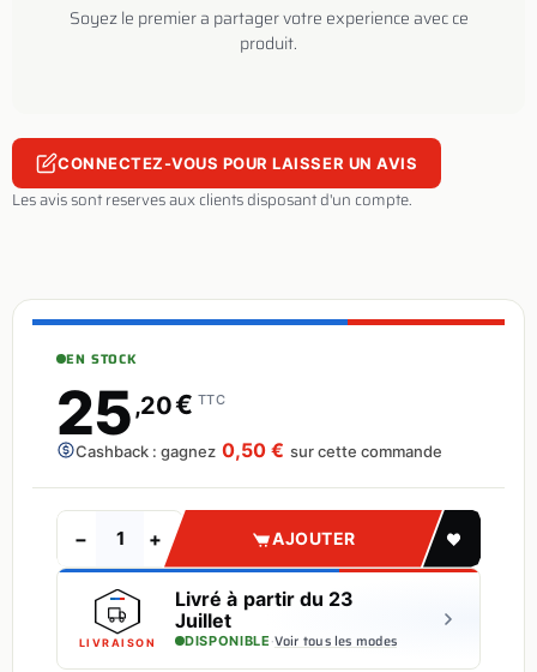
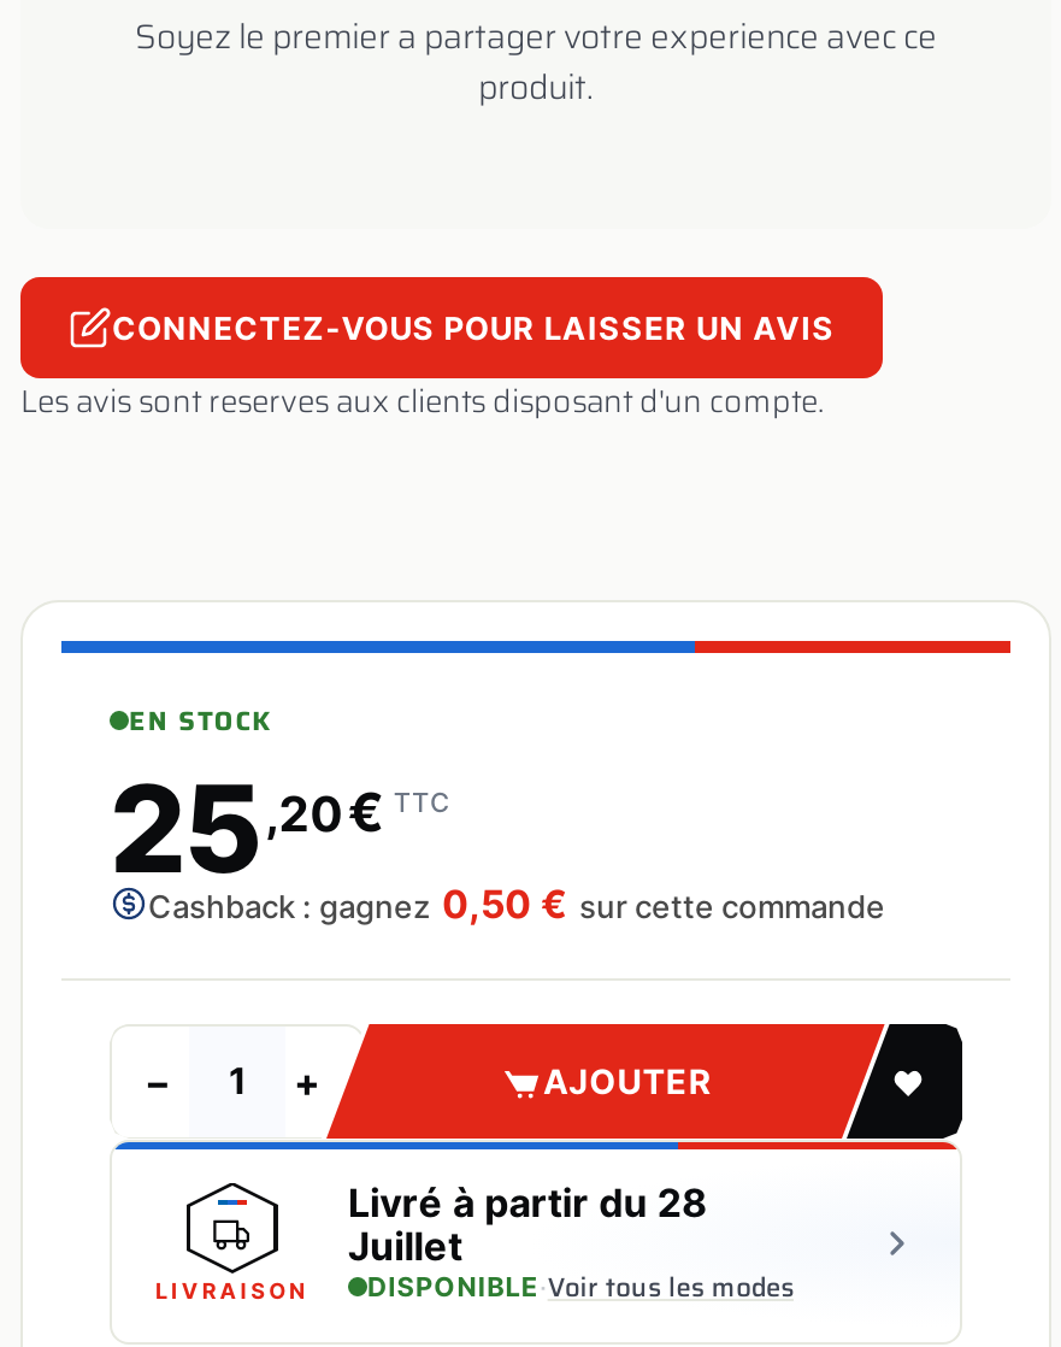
- Livré à partir du 23
+ Livré à partir du 28
